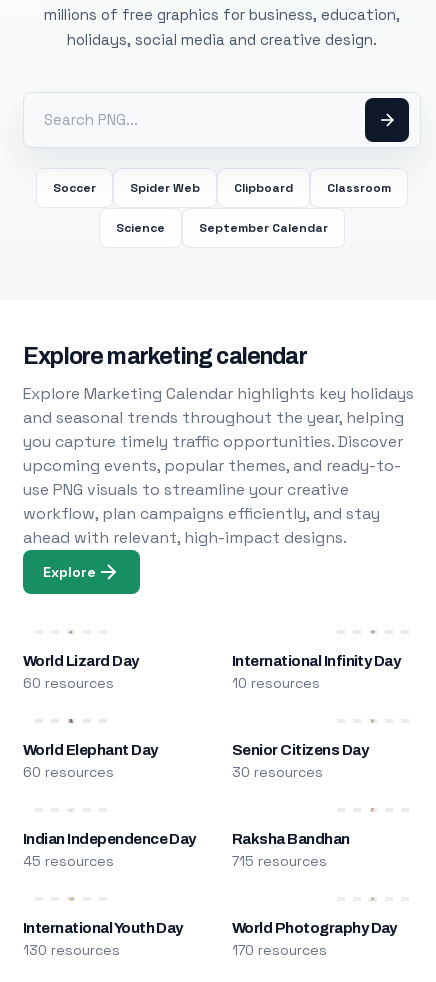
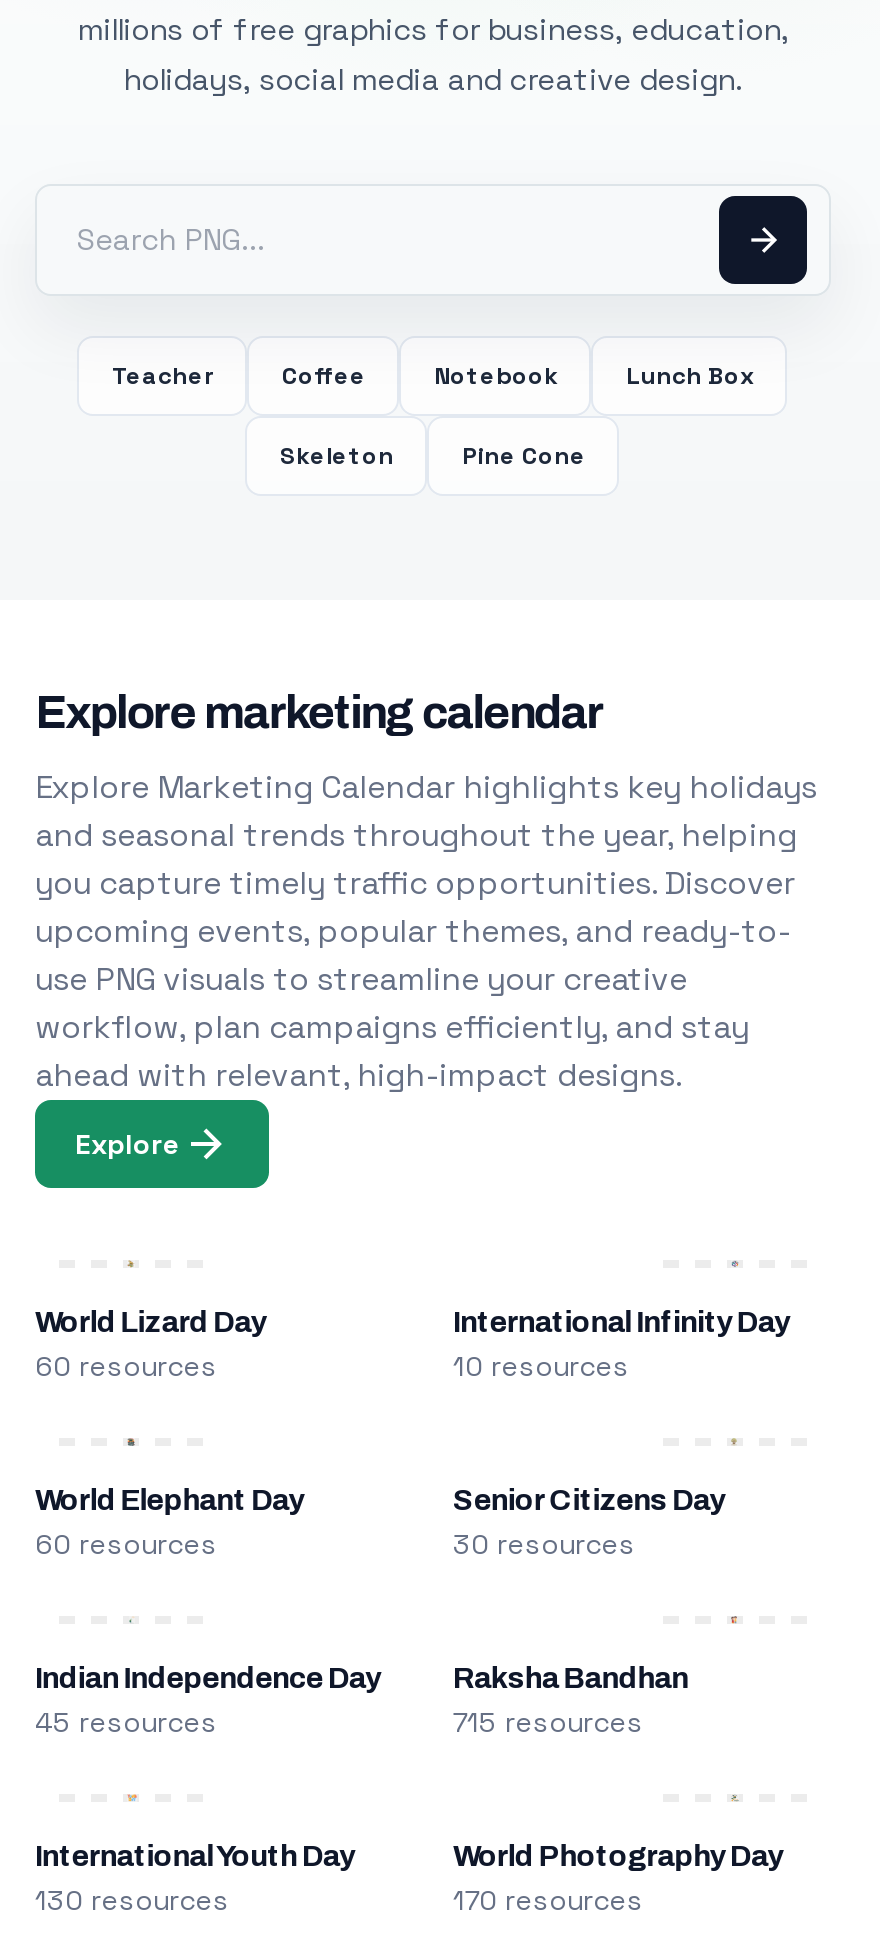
- Soccer
- Spider Web
- Clipboard
- Classroom
+ Teacher
+ Coffee
+ Notebook
+ Lunch Box

- Science
- September Calendar
+ Skeleton
+ Pine Cone
